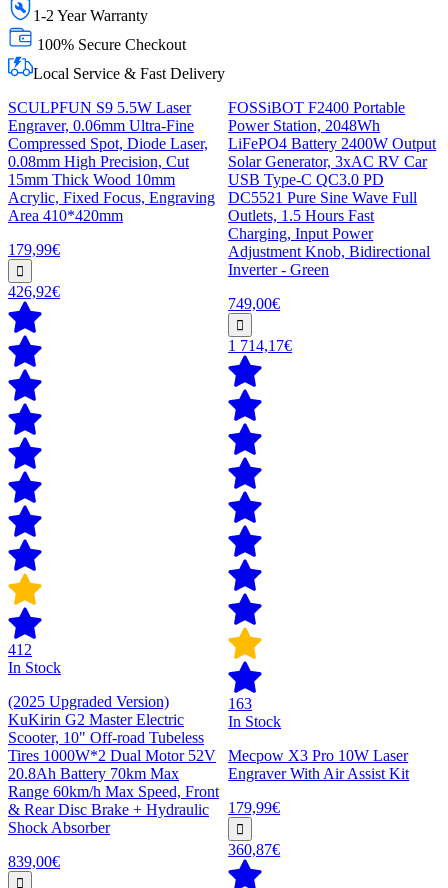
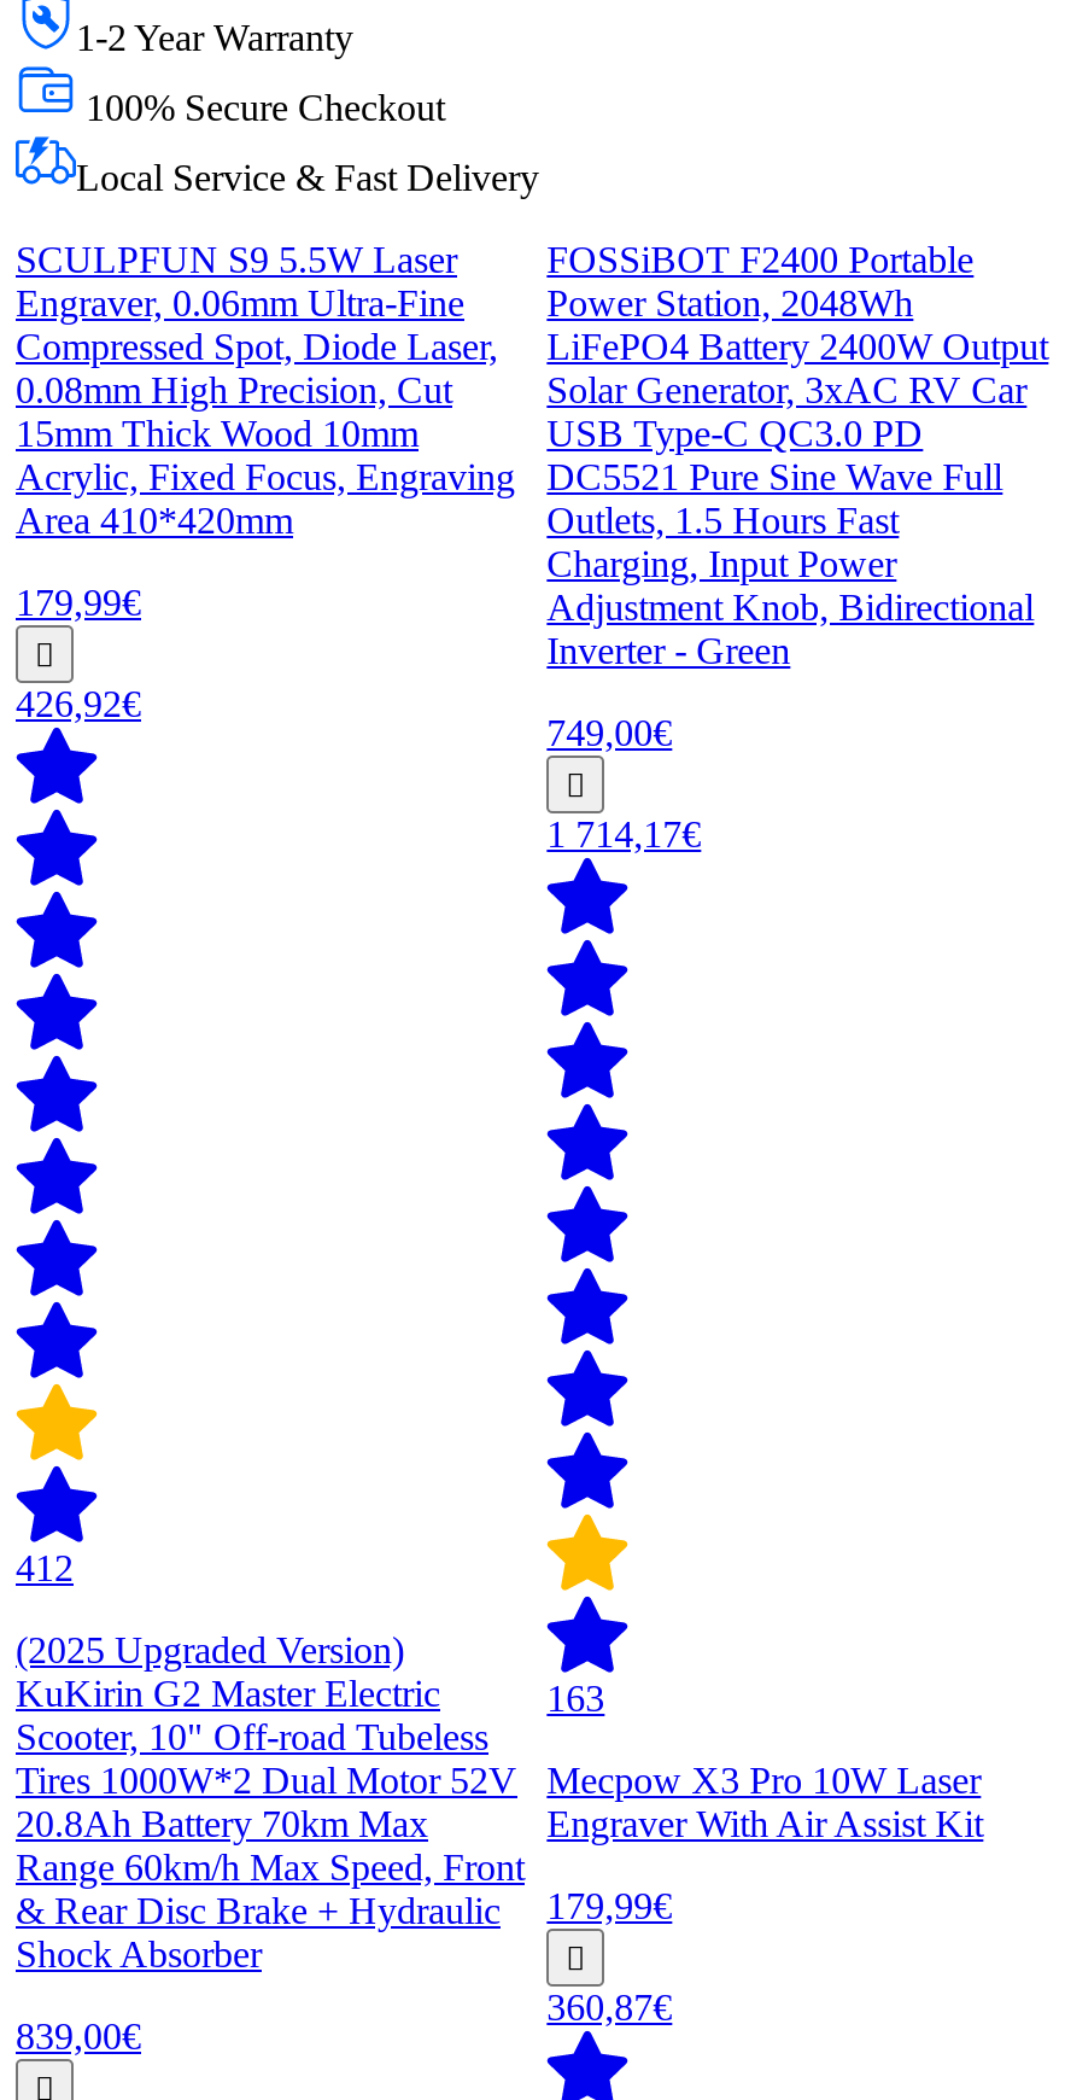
- In Stock

- In Stock
